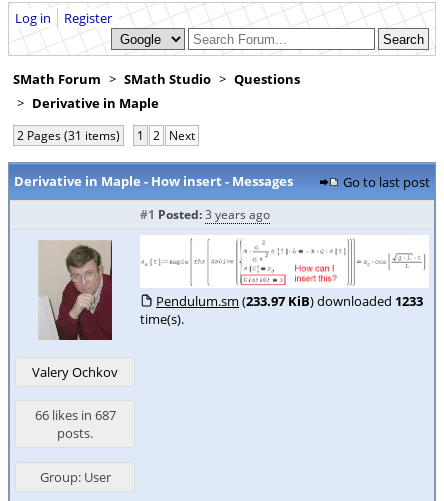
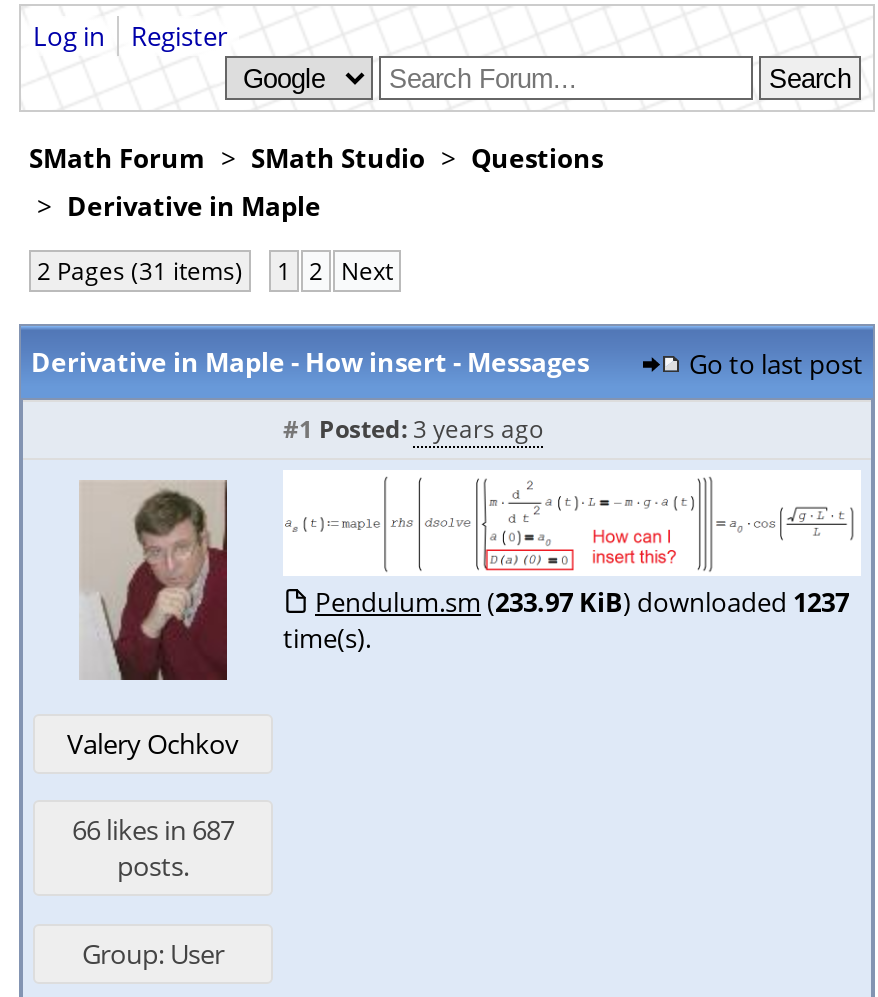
- Pendulum.sm (233.97 KiB) downloaded 1233
+ Pendulum.sm (233.97 KiB) downloaded 1237
